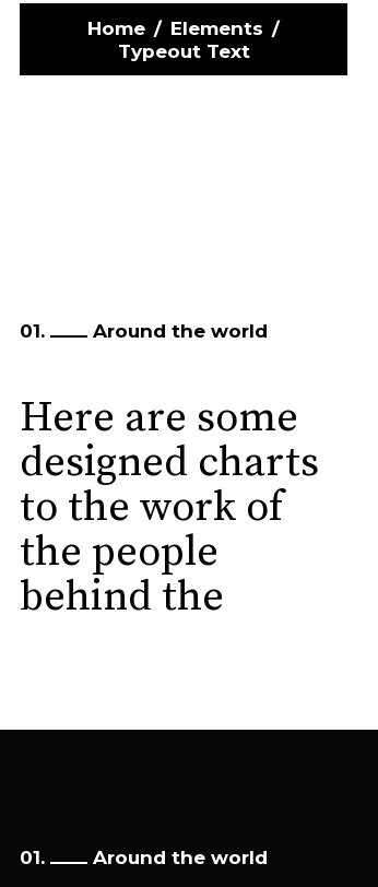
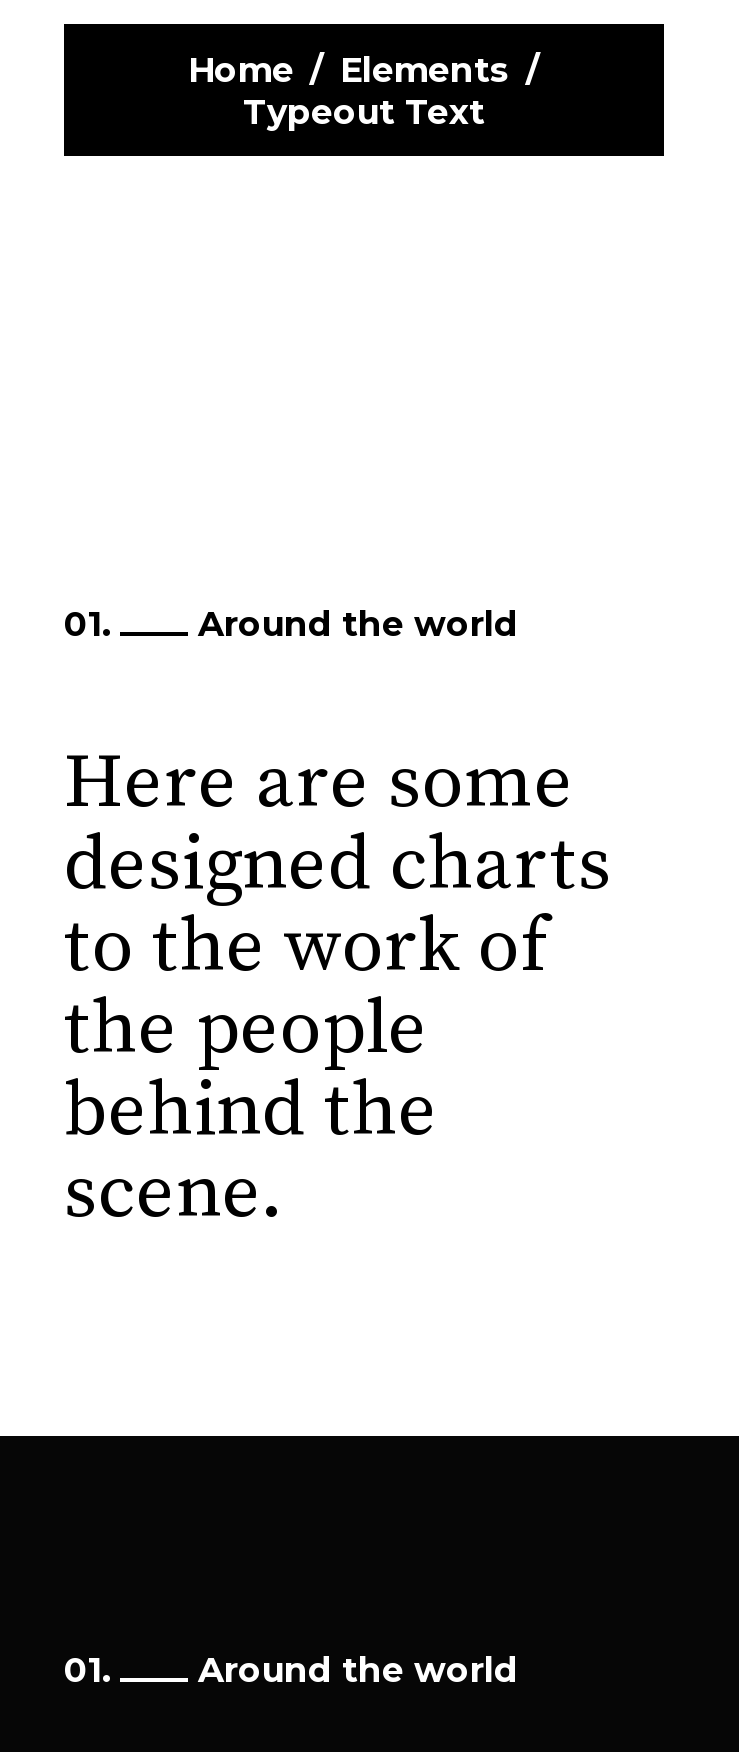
+ scene.
